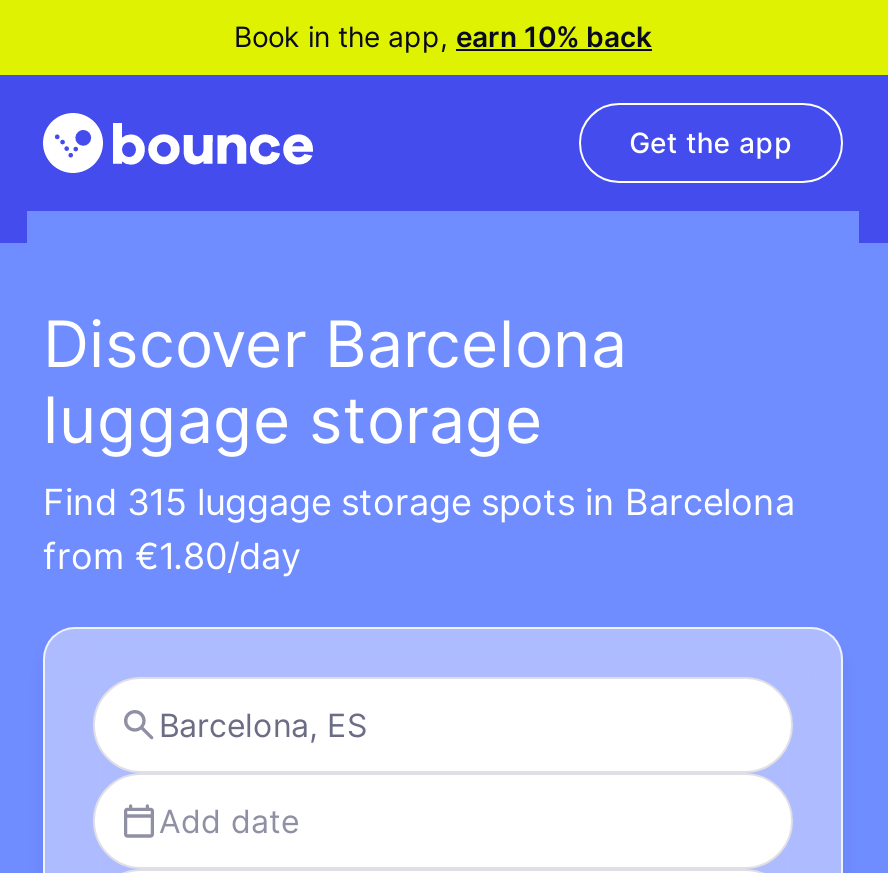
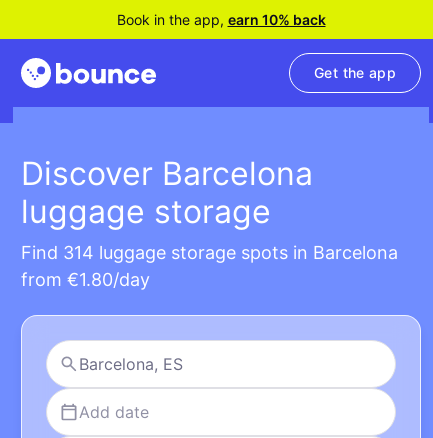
- Find 315 luggage storage spots in Barcelona
+ Find 314 luggage storage spots in Barcelona
